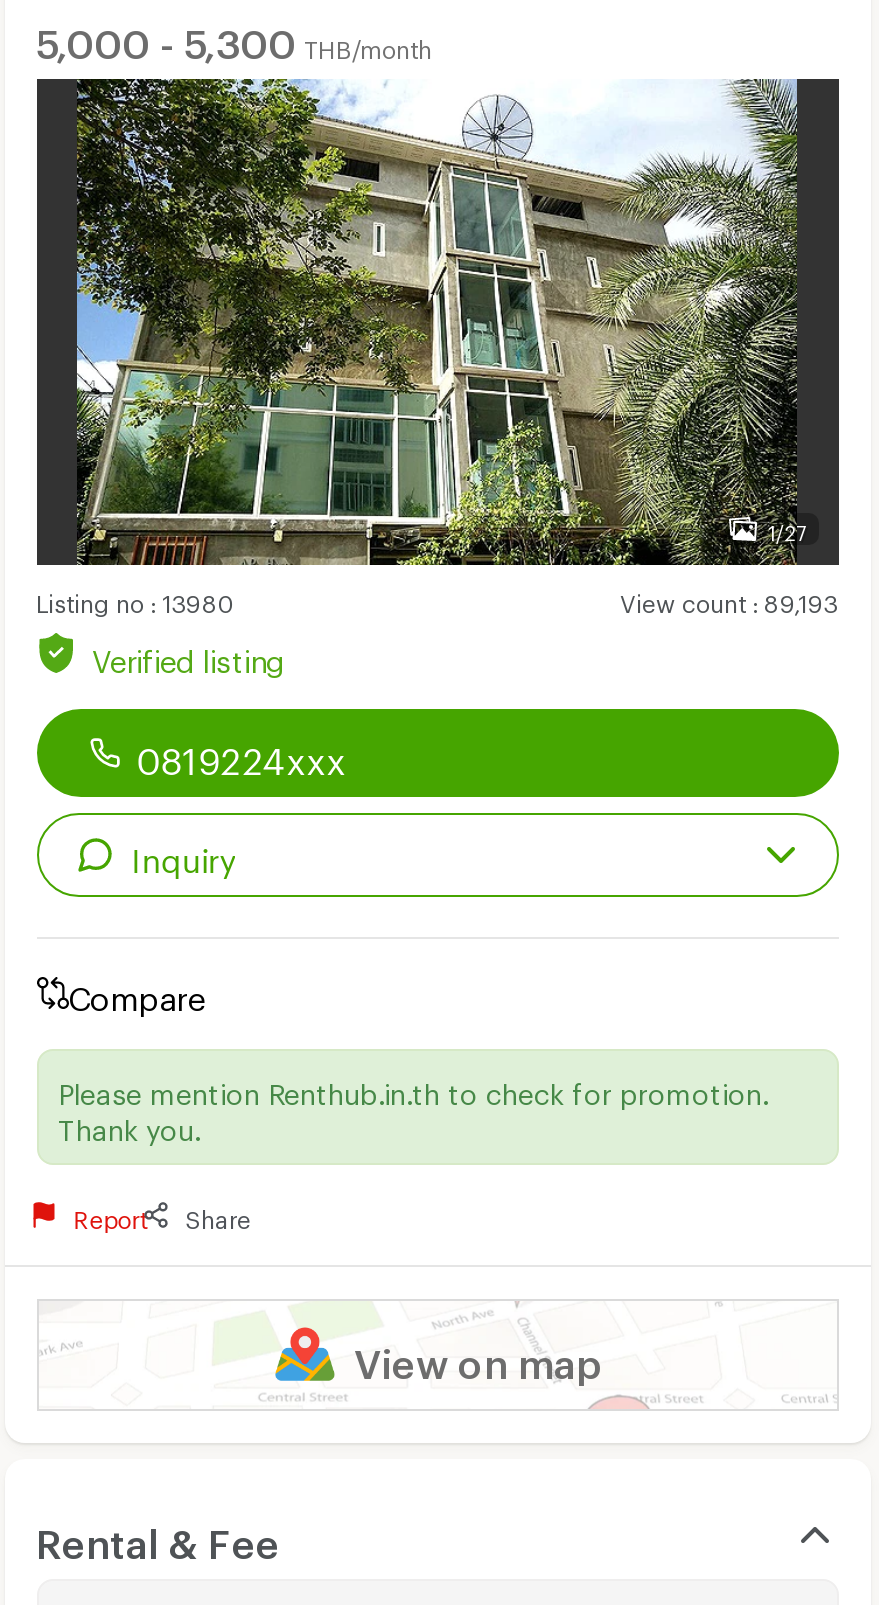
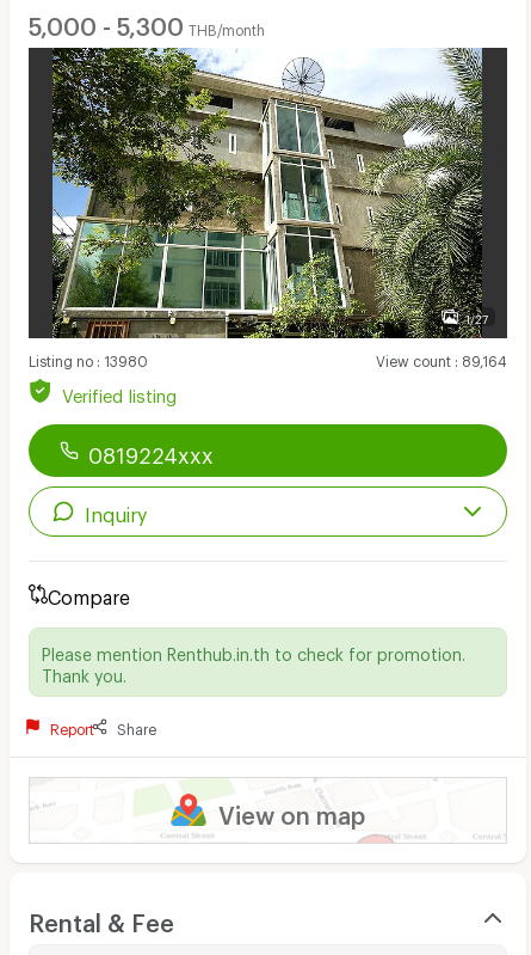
- View count: 89,193
+ View count: 89,164
